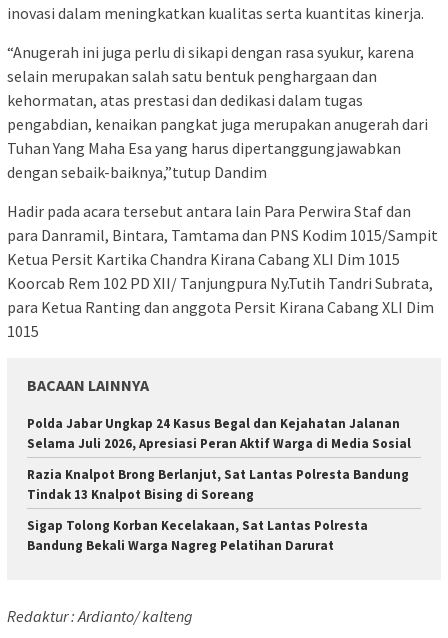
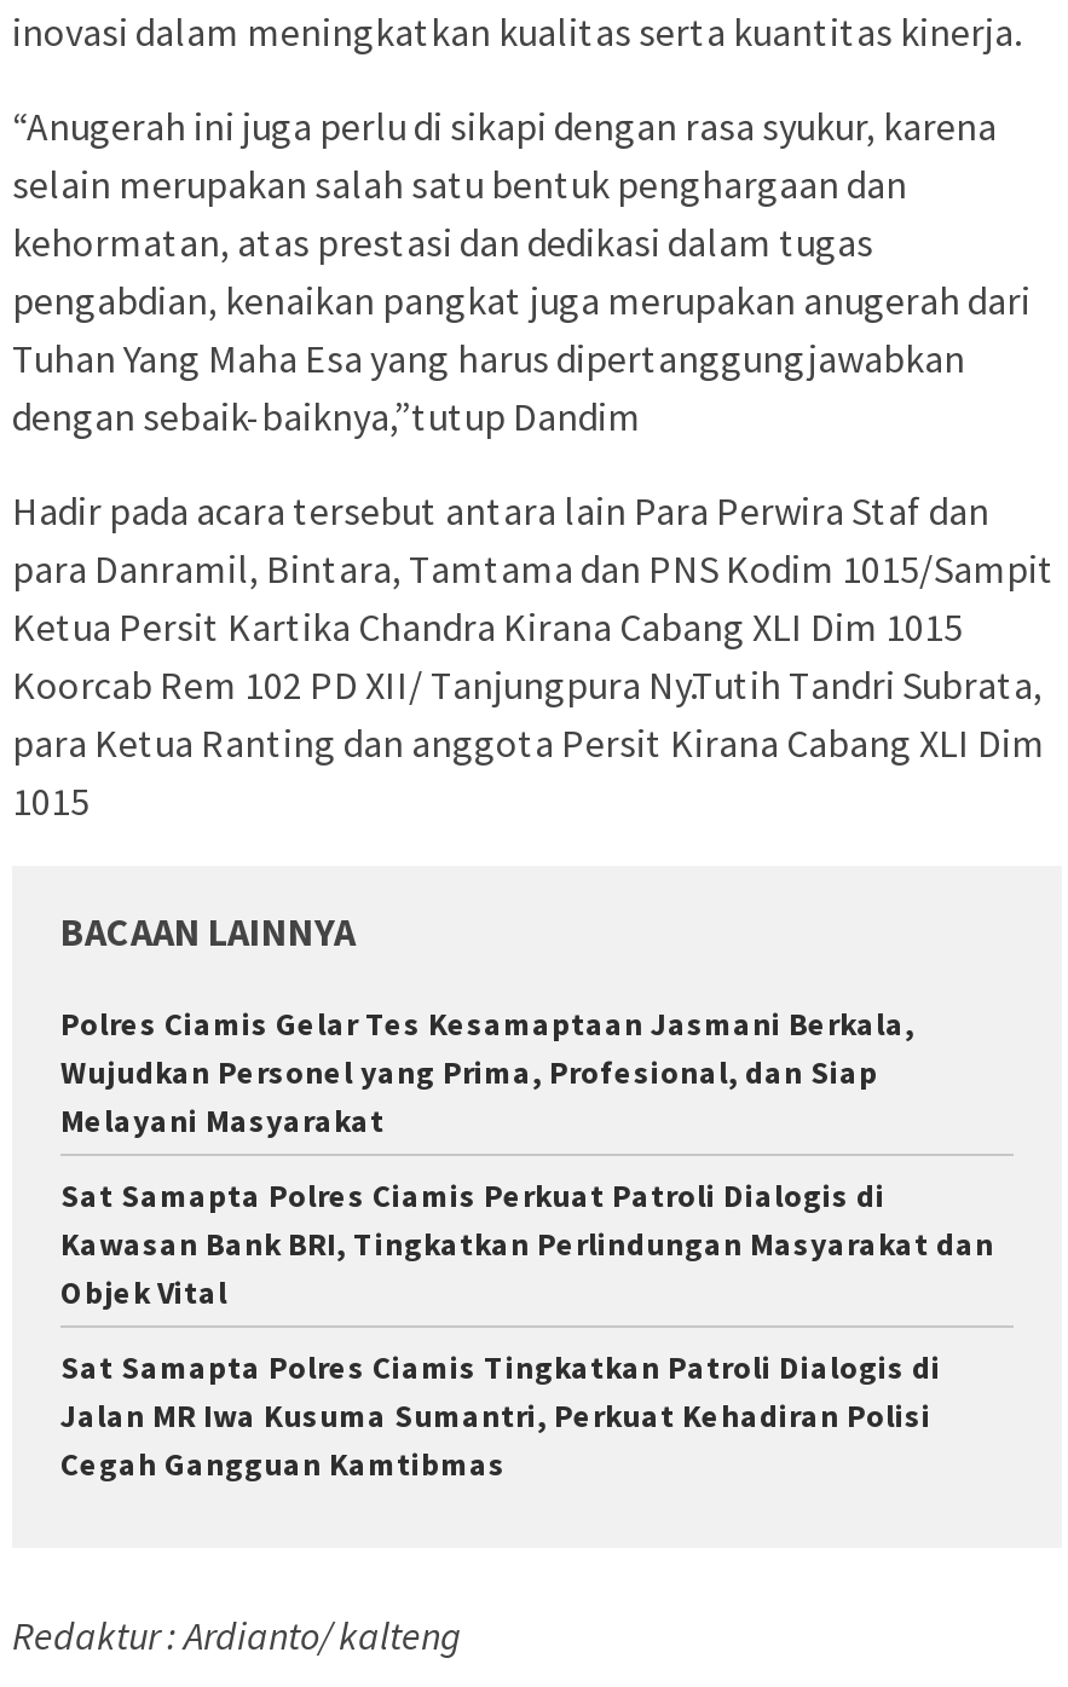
- Polda Jabar Ungkap 24 Kasus Begal dan Kejahatan Jalanan
- Selama Juli 2026, Apresiasi Peran Aktif Warga di Media Sosial
+ Polres Ciamis Gelar Tes Kesamaptaan Jasmani Berkala,
+ Wujudkan Personel yang Prima, Profesional, dan Siap
+ Melayani Masyarakat

- Razia Knalpot Brong Berlanjut, Sat Lantas Polresta Bandung
- Tindak 13 Knalpot Bising di Soreang
+ Sat Samapta Polres Ciamis Perkuat Patroli Dialogis di
+ Kawasan Bank BRI, Tingkatkan Perlindungan Masyarakat dan
+ Objek Vital

- Sigap Tolong Korban Kecelakaan, Sat Lantas Polresta
- Bandung Bekali Warga Nagreg Pelatihan Darurat
+ Sat Samapta Polres Ciamis Tingkatkan Patroli Dialogis di
+ Jalan MR Iwa Kusuma Sumantri, Perkuat Kehadiran Polisi
+ Cegah Gangguan Kamtibmas
